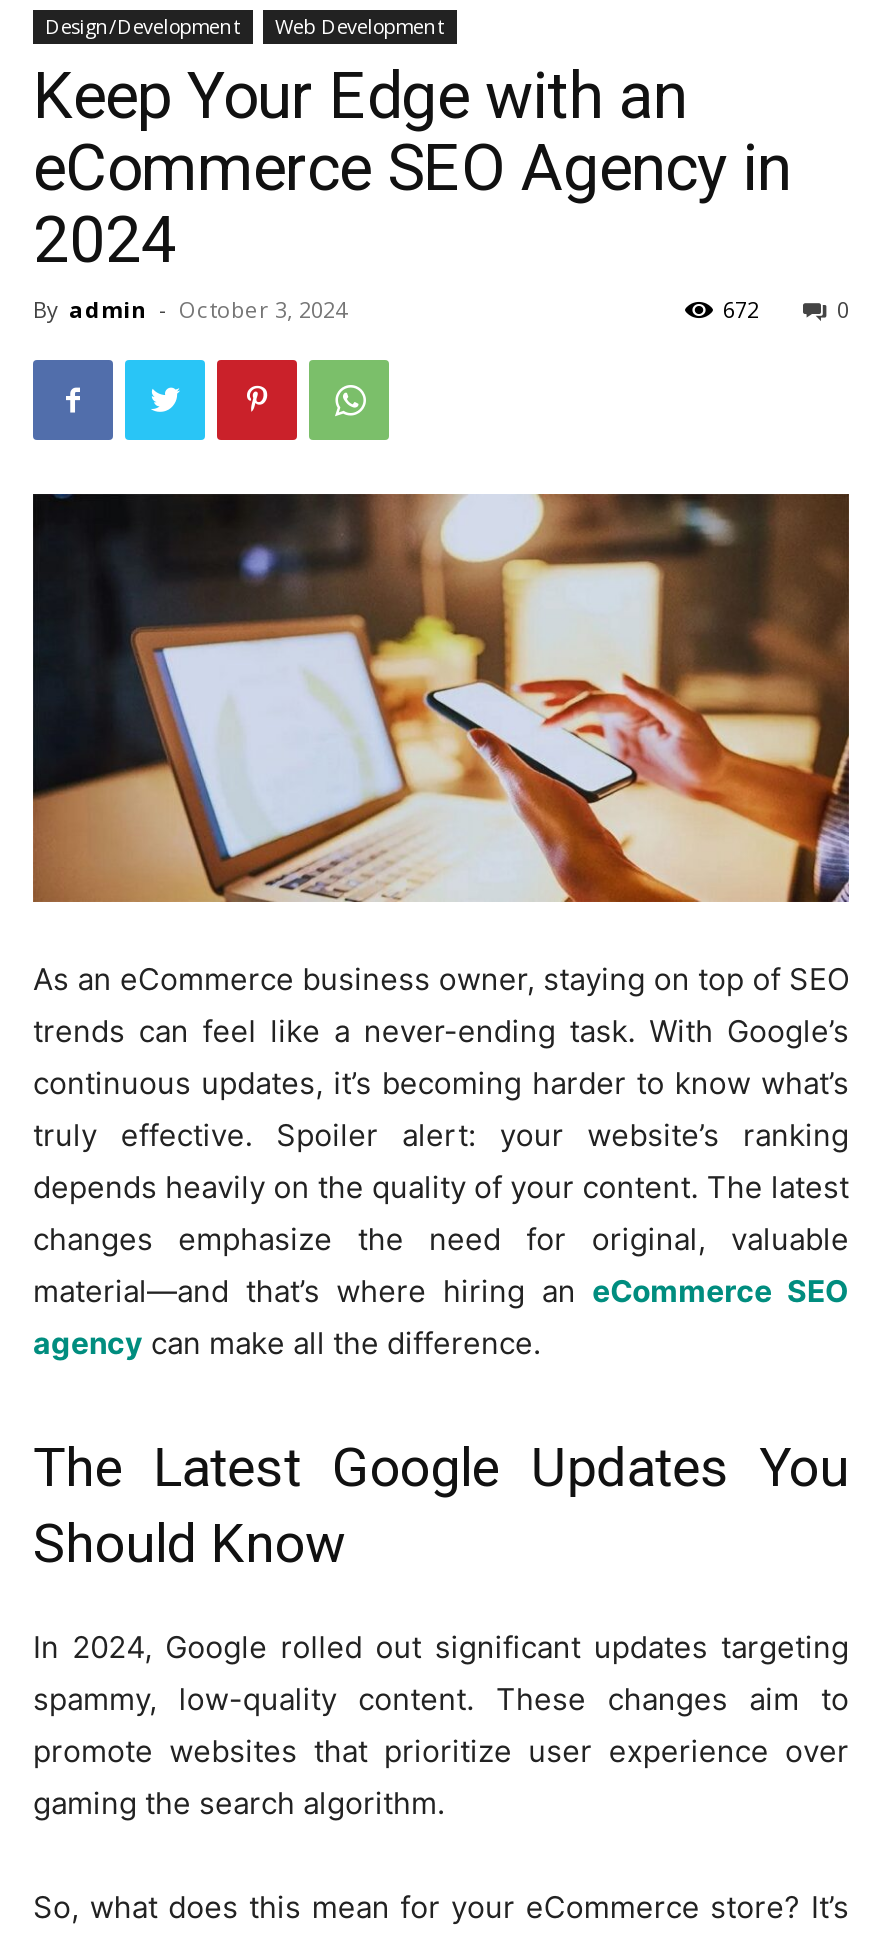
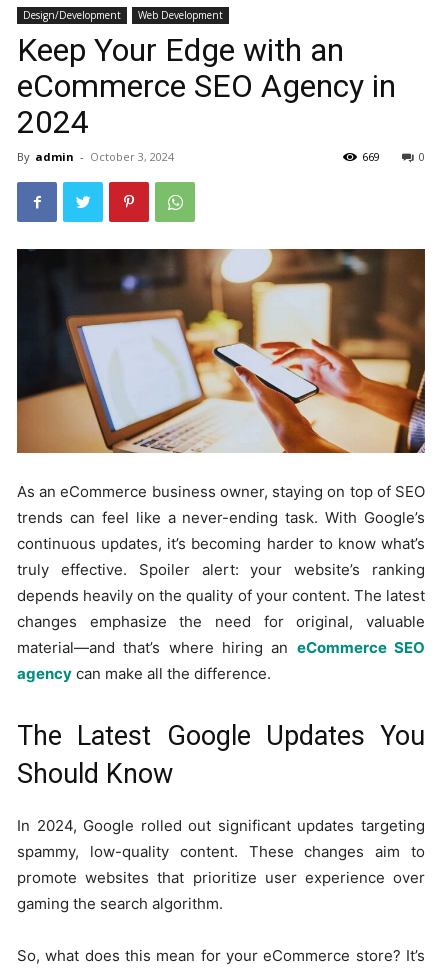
- 672
+ 669
